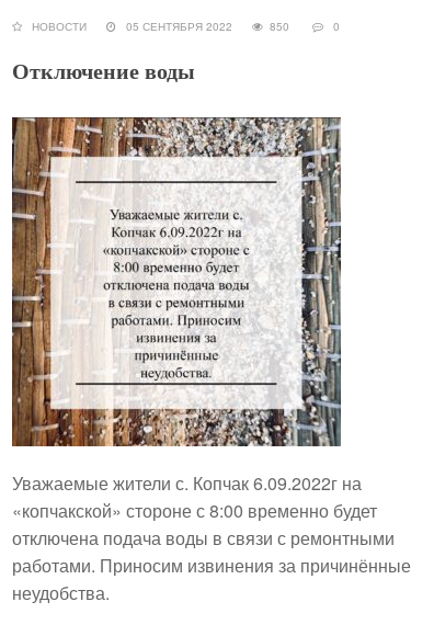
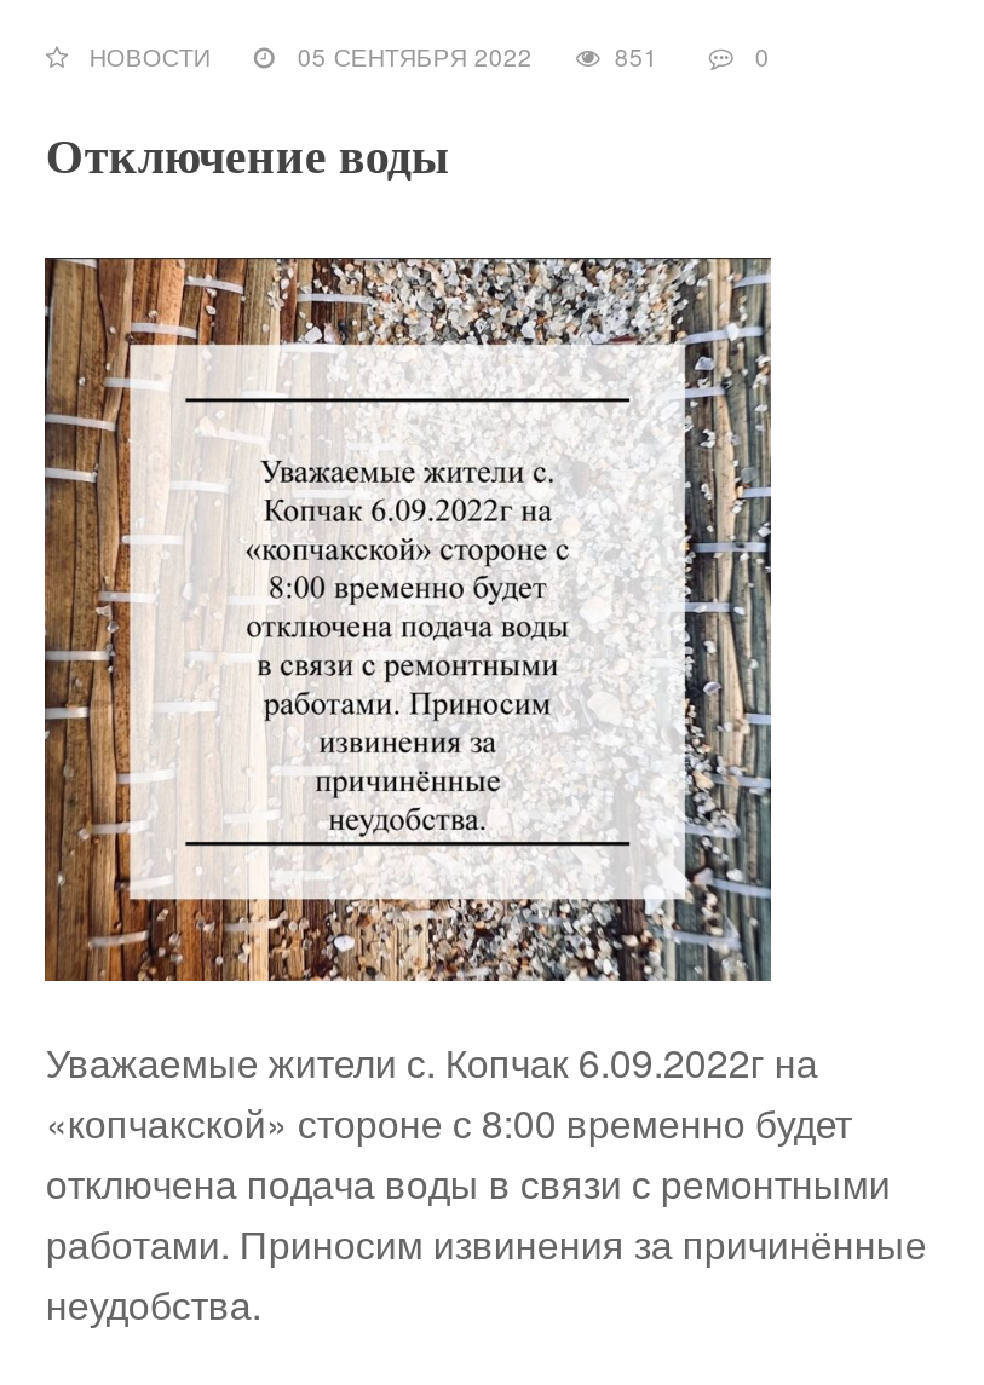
- НОВОСТИ 05 СЕНТЯБРЯ 2022 850 0
+ НОВОСТИ 05 СЕНТЯБРЯ 2022 851 0
